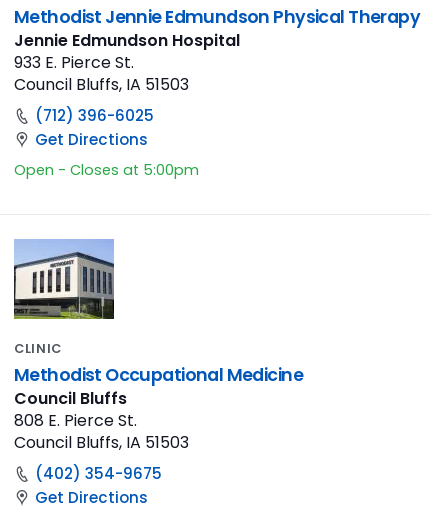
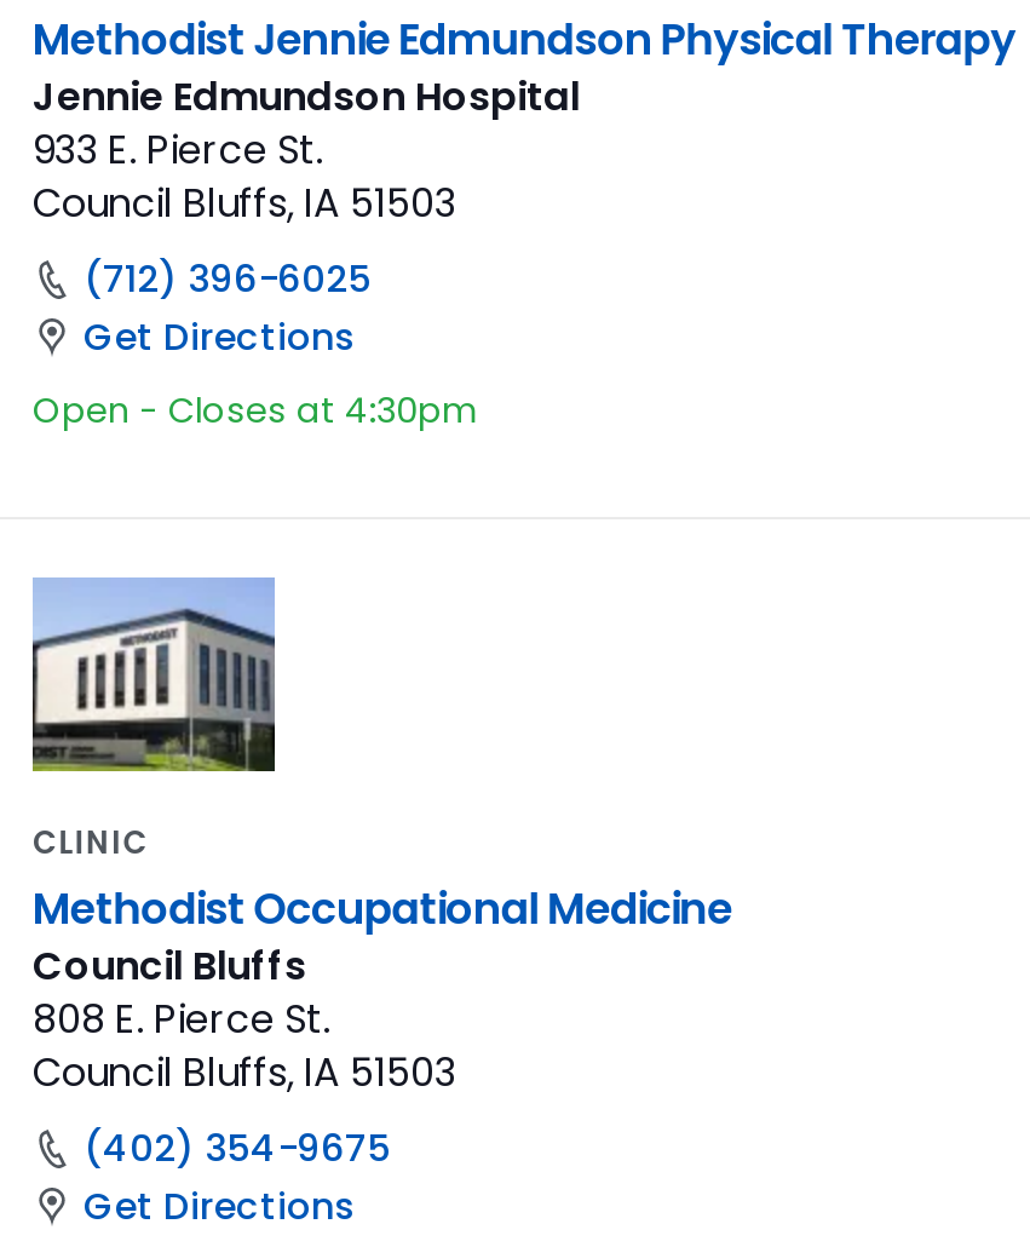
- Open - Closes at 5:00pm
+ Open - Closes at 4:30pm
